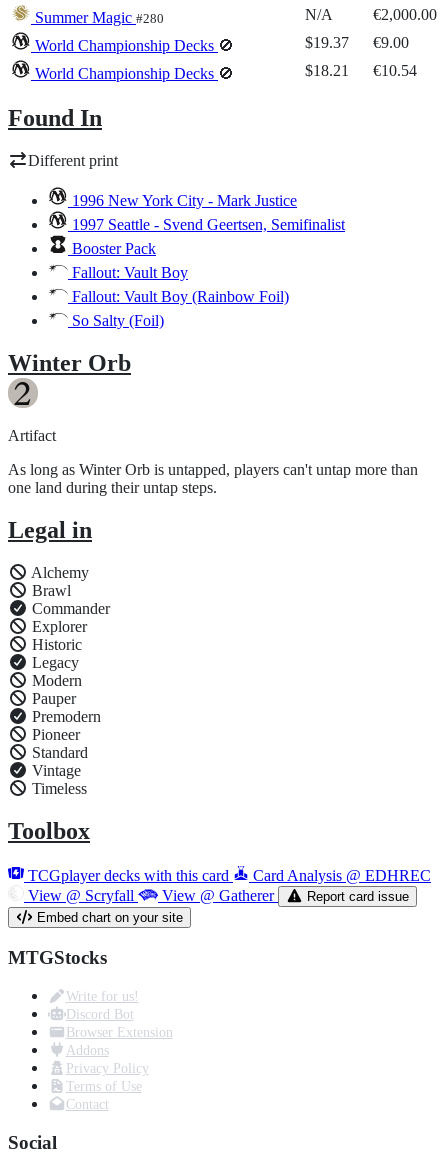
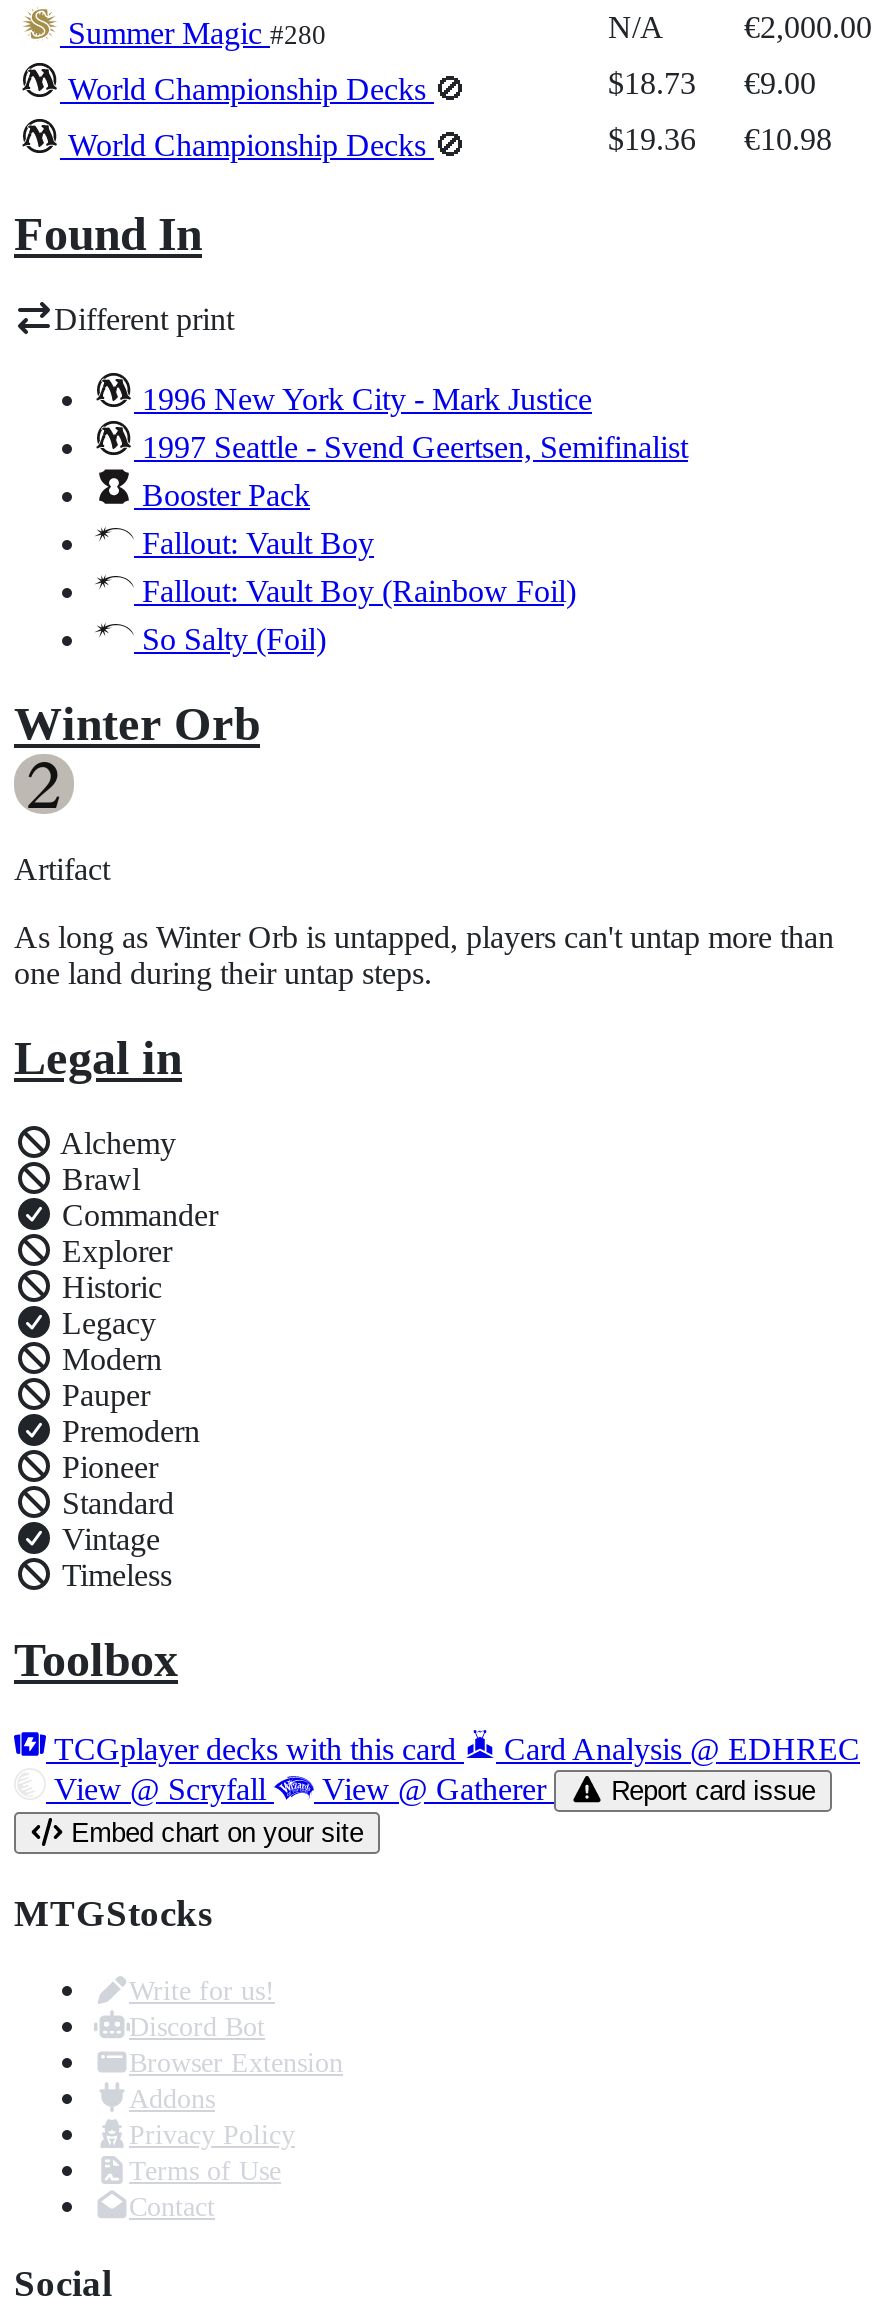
- $19.37 €9.00
+ $18.73 €9.00

- $18.21
+ $19.36

- €10.54
+ €10.98
